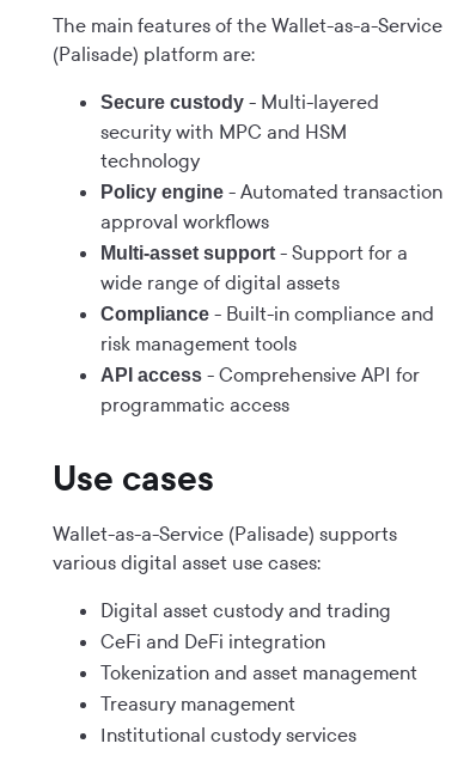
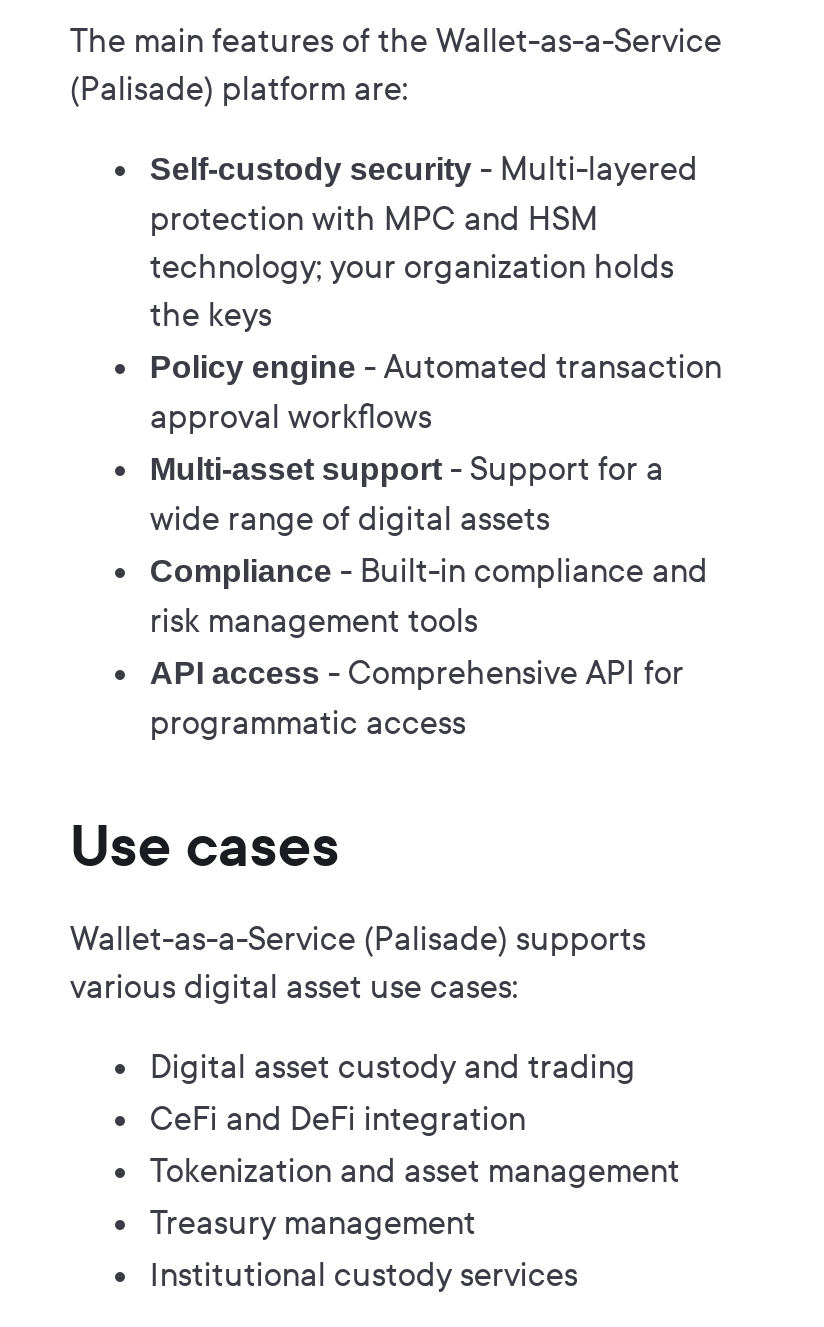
- Secure custody - Multi-layered
- security with MPC and HSM
- technology
+ Self-custody security - Multi-layered
+ protection with MPC and HSM
+ technology; your organization holds
+ the keys
